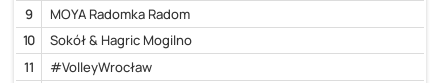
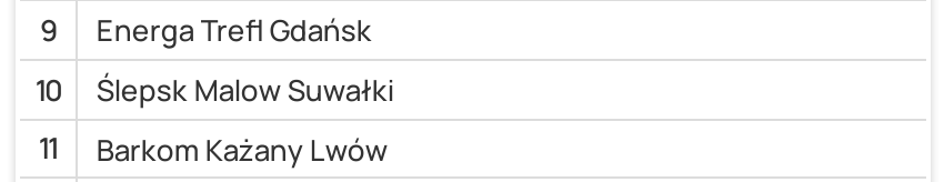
- MOYA Radomka Radom
+ Energa Trefl Gdańsk

- Sokół & Hagric Mogilno
+ Ślepsk Malow Suwałki

- #VolleyWrocław
+ Barkom Każany Lwów
